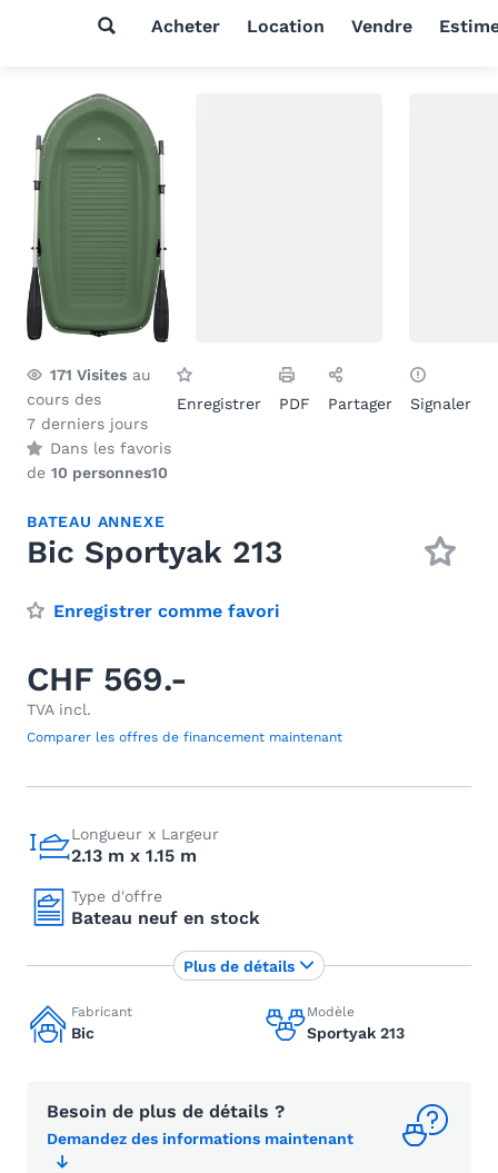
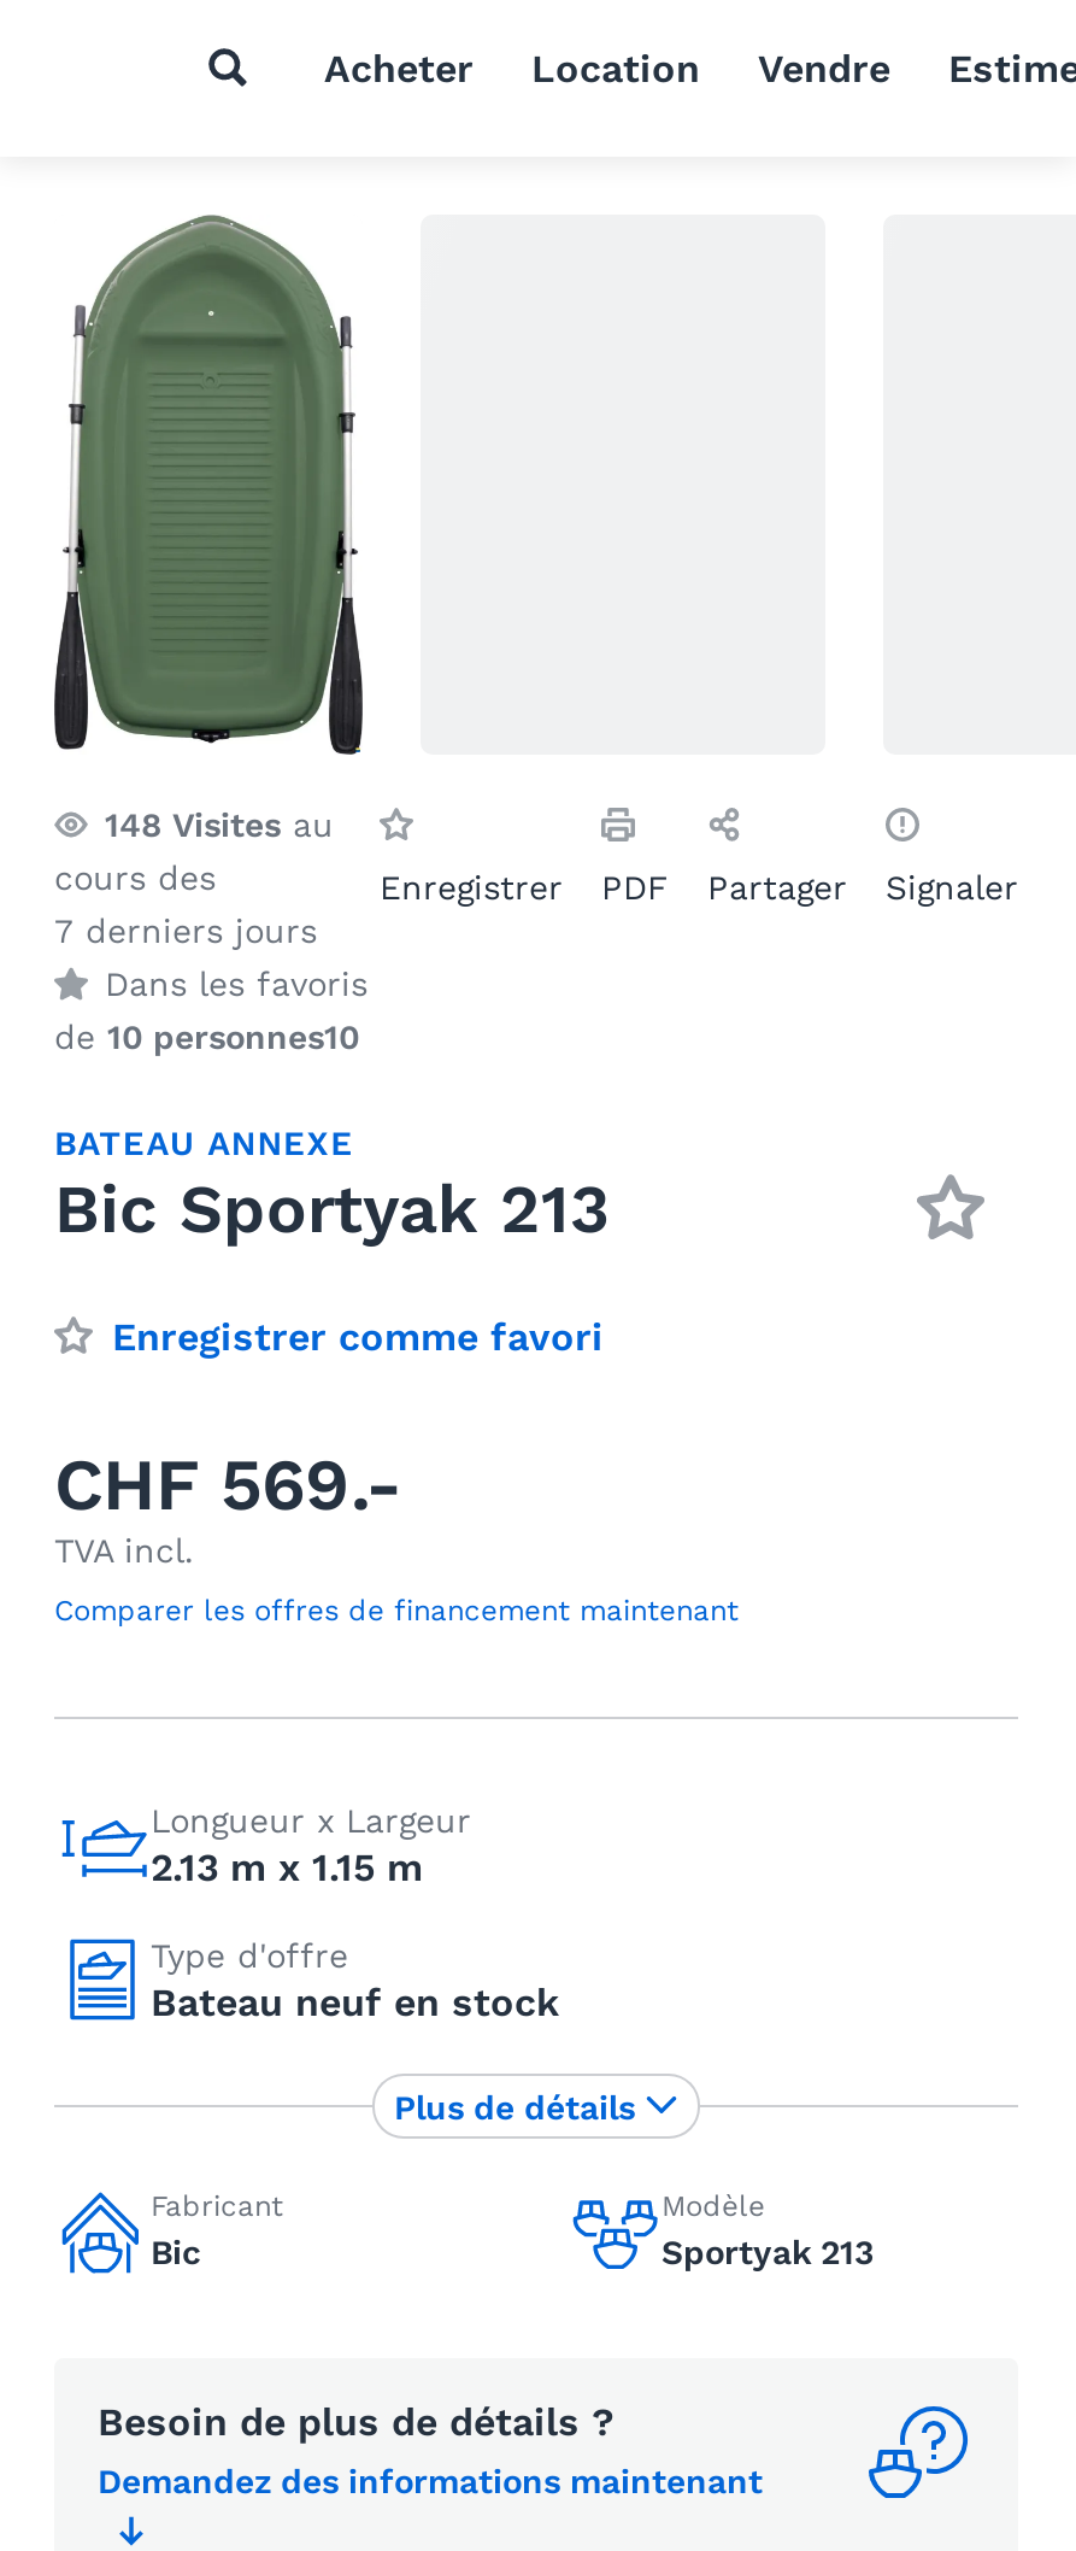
- 171 Visites au
+ 148 Visites au
